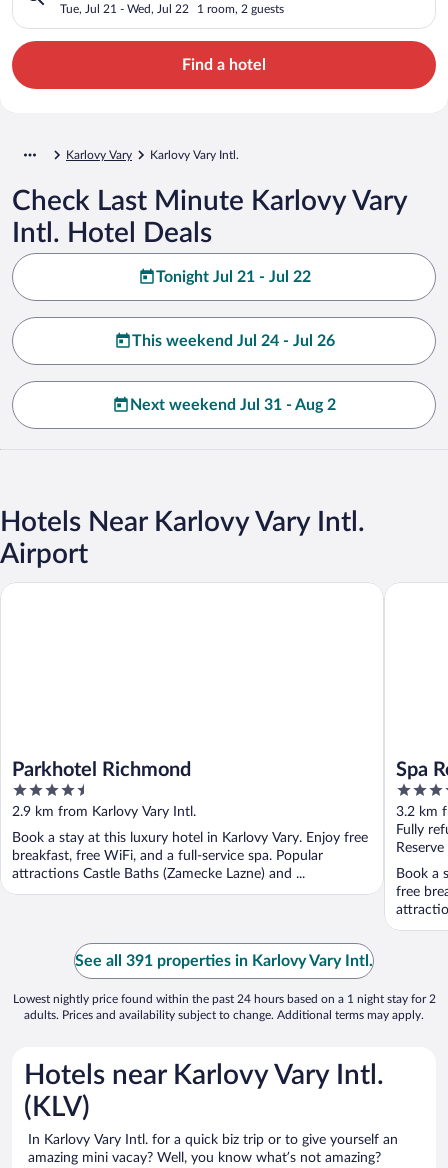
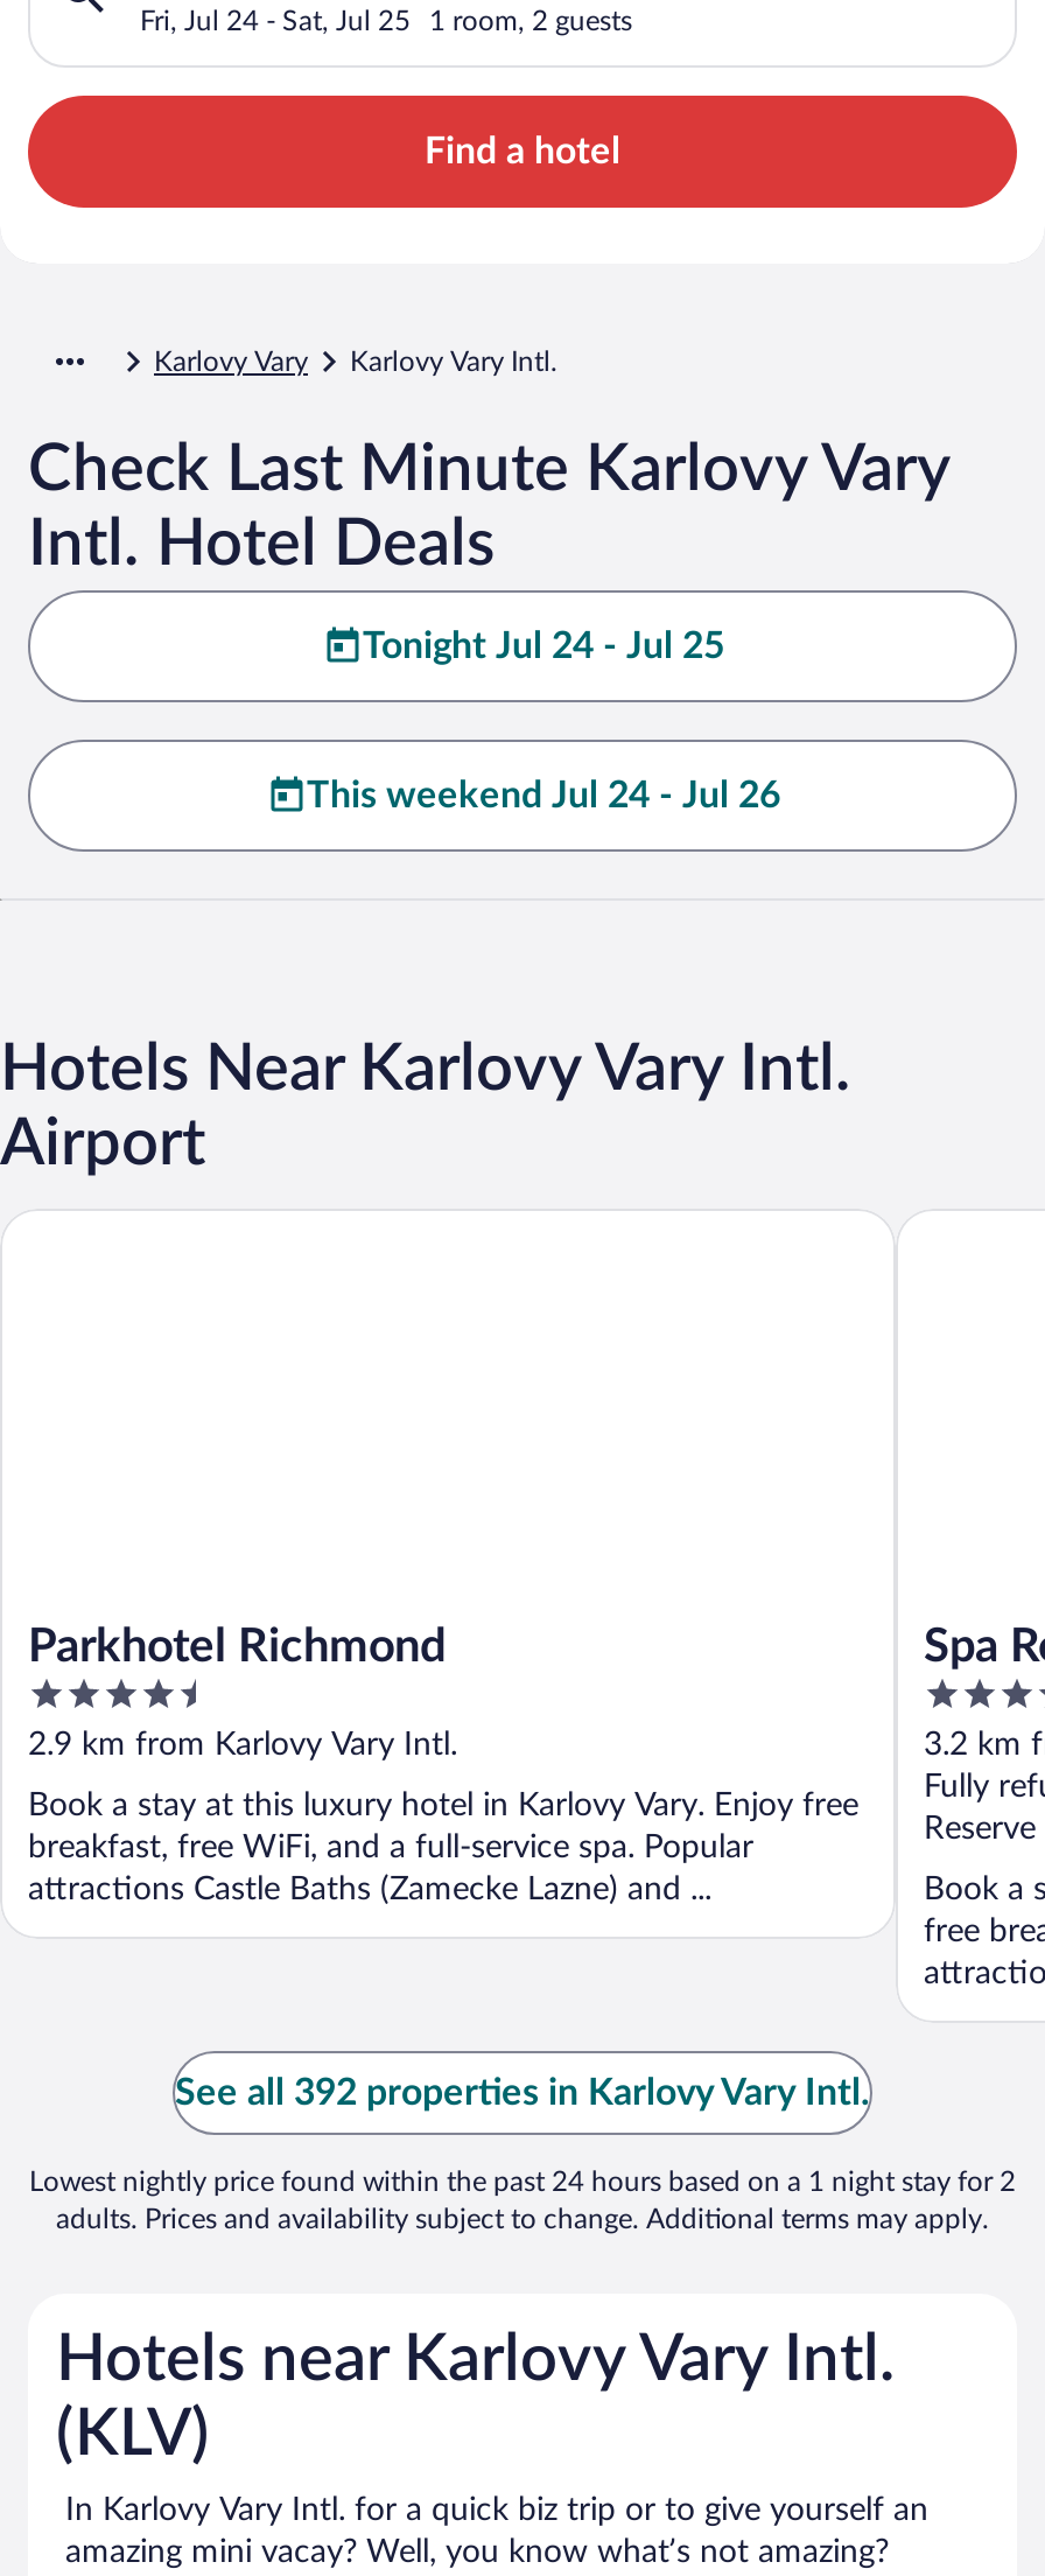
- Tue, Jul 21 - Wed, Jul 22
+ Fri, Jul 24 - Sat, Jul 25

- Tonight Jul 21 - Jul 22
+ Tonight Jul 24 - Jul 25

- Next weekend Jul 31 - Aug 2

- See all 391 properties in Karlovy Vary Intl.
+ See all 392 properties in Karlovy Vary Intl.
